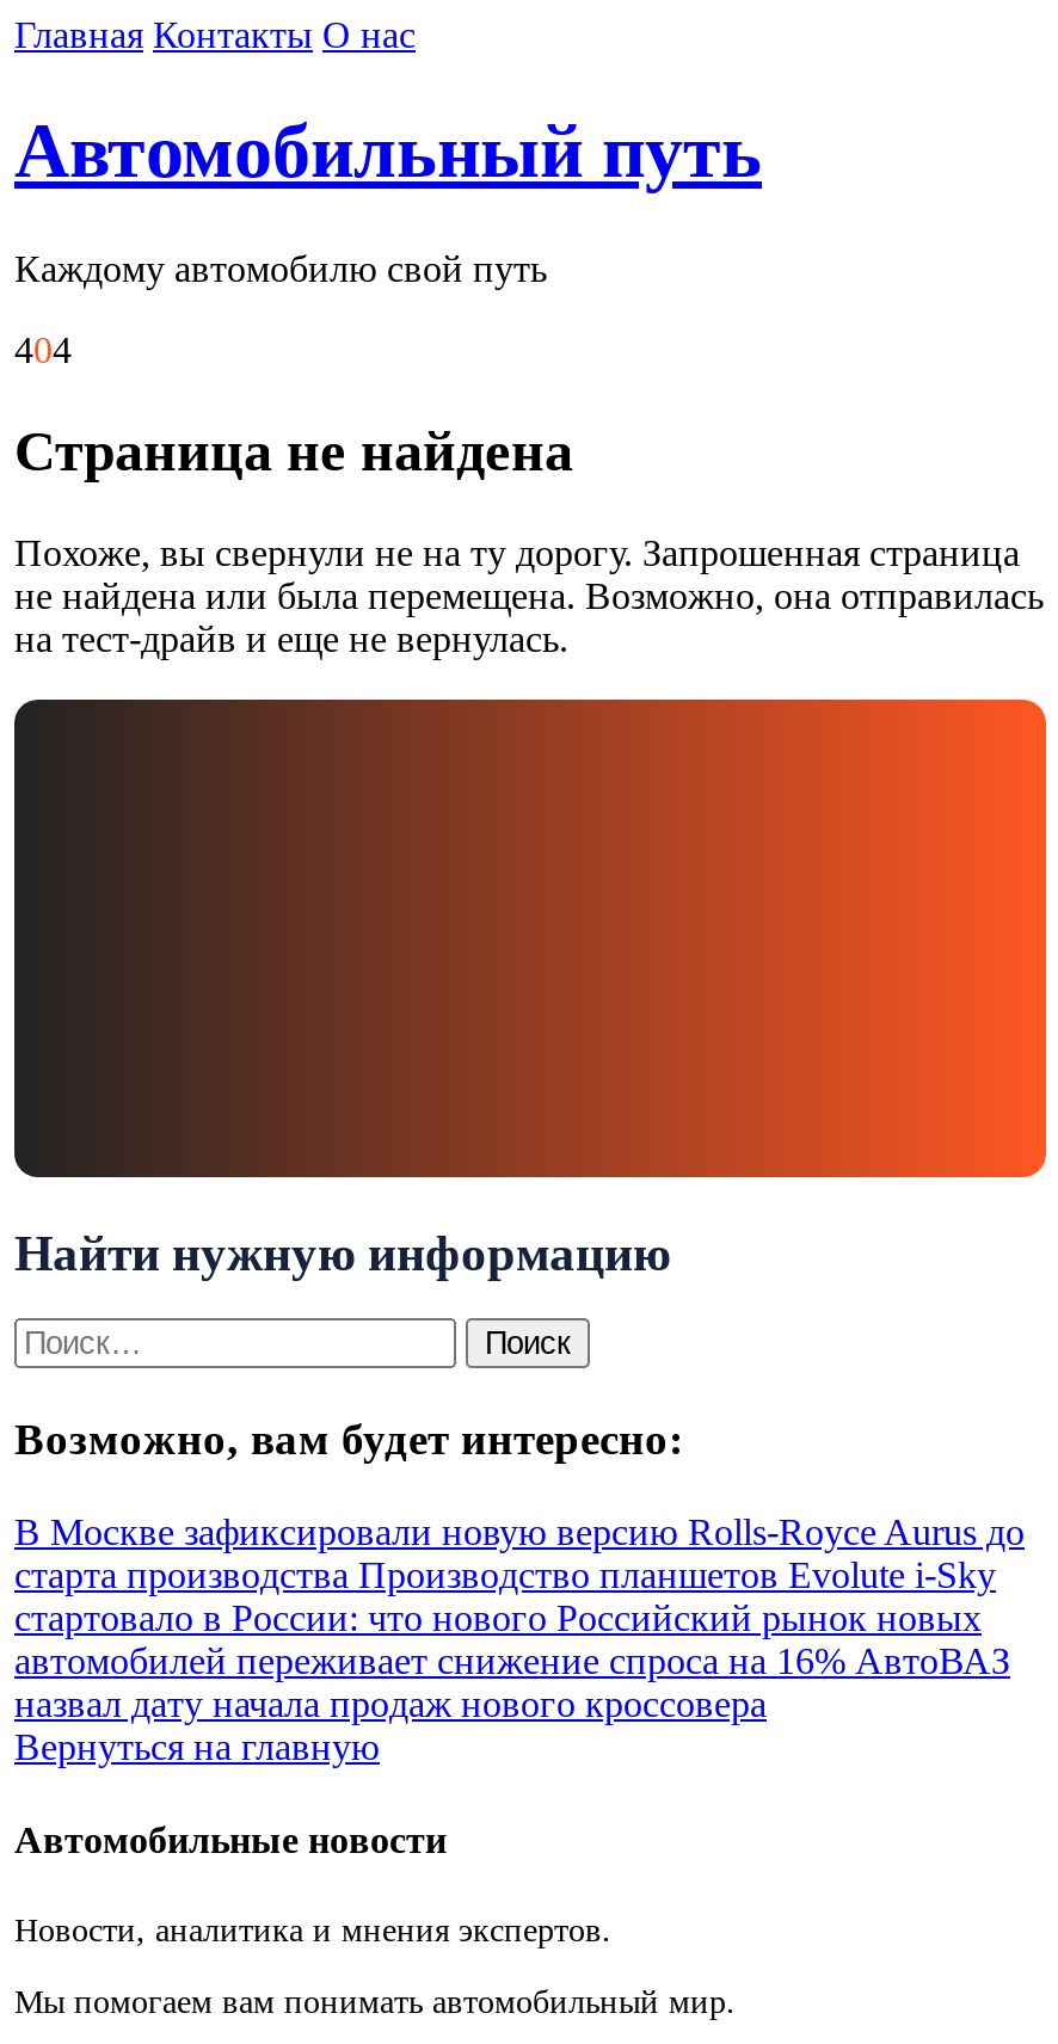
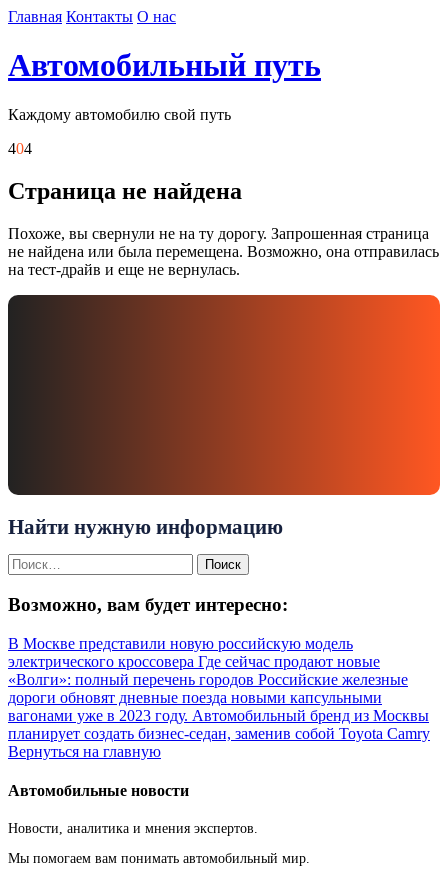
- В Москве зафиксировали новую версию Rolls-Royce Aurus до
- старта производства Производство планшетов Evolute i-Sky
- стартовало в России: что нового Российский рынок новых
- автомобилей переживает снижение спроса на 16% АвтоВАЗ
- назвал дату начала продаж нового кроссовера
+ В Москве представили новую российскую модель
+ электрического кроссовера Где сейчас продают новые
+ «Волги»: полный перечень городов Российские железные
+ дороги обновят дневные поезда новыми капсульными
+ вагонами уже в 2023 году. Автомобильный бренд из Москвы
+ планирует создать бизнес-седан, заменив собой Toyota Camry
